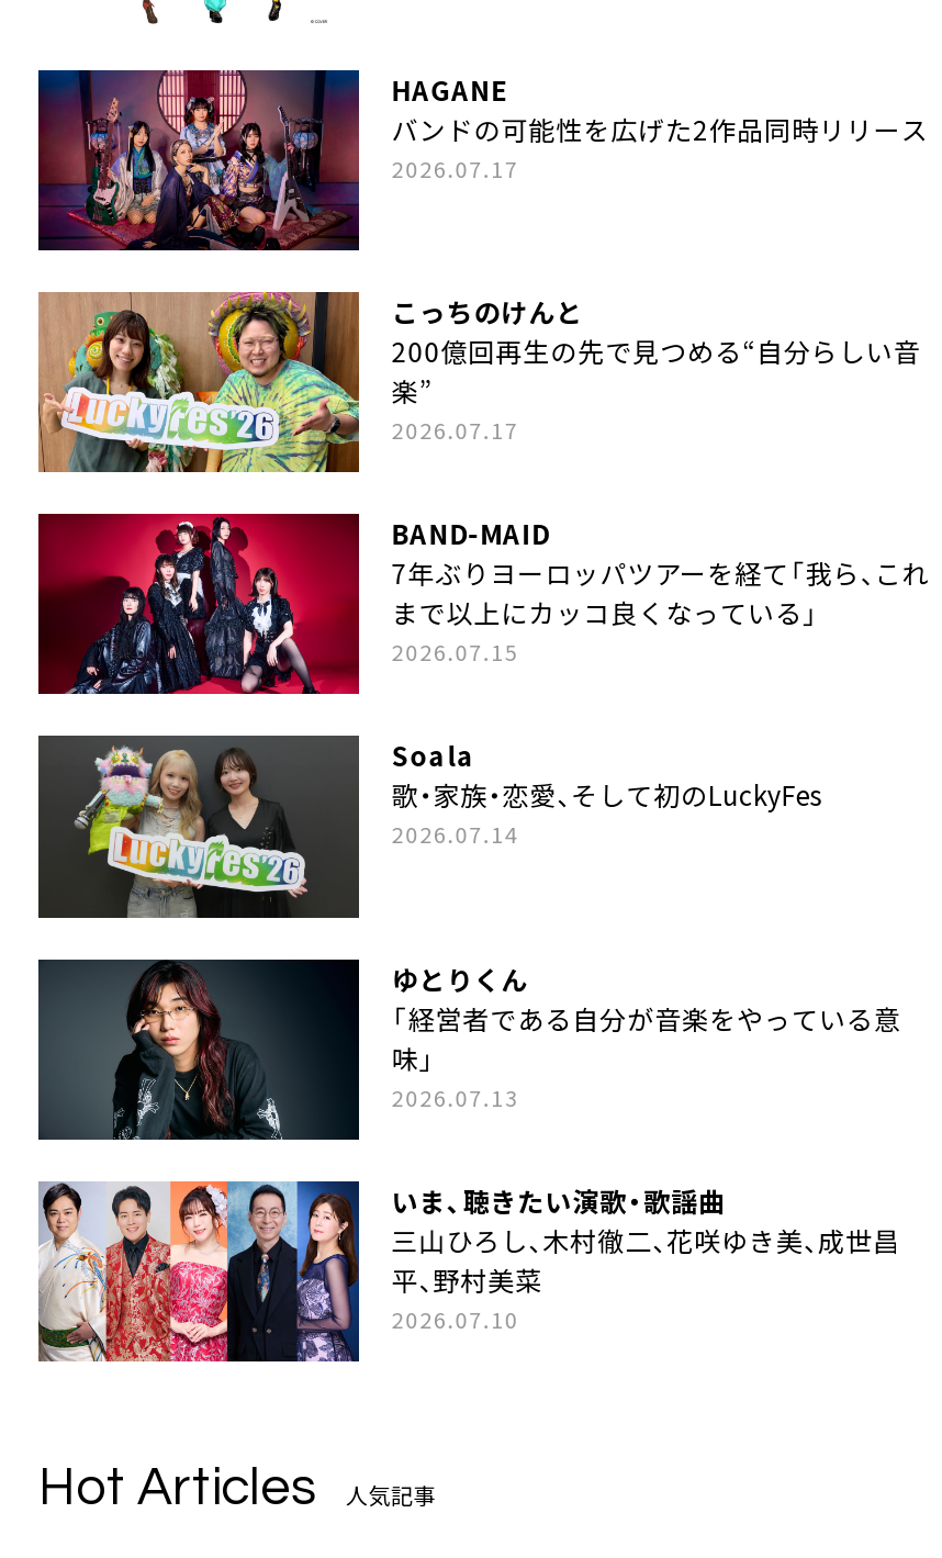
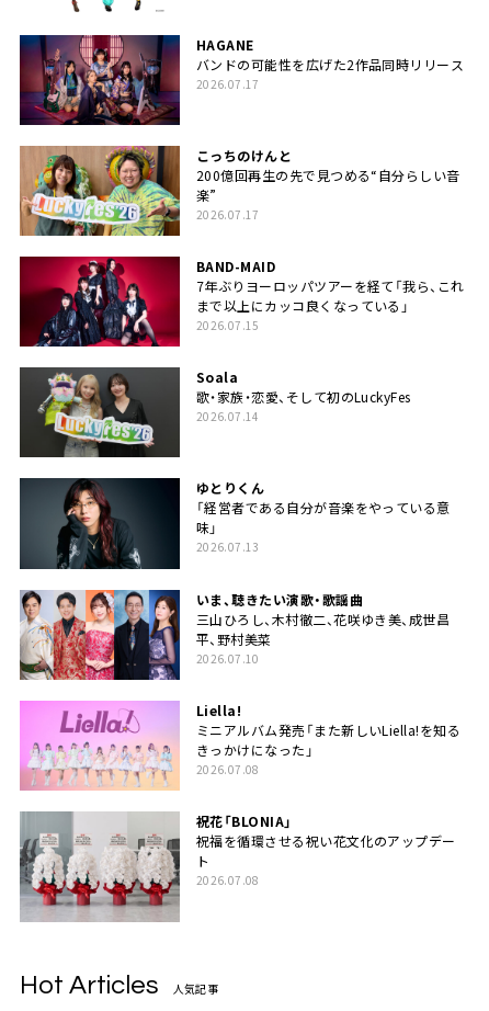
+ [image]
+ Liella!
+ ミニアルバム発売「また新しいLiella!を知る
+ きっかけになった」
+ 2026.07.08
+ 祝花「BLONIA」
+ 祝福を循環させる祝い花文化のアップデー
+ ト
+ 2026.07.08

+ [image]
